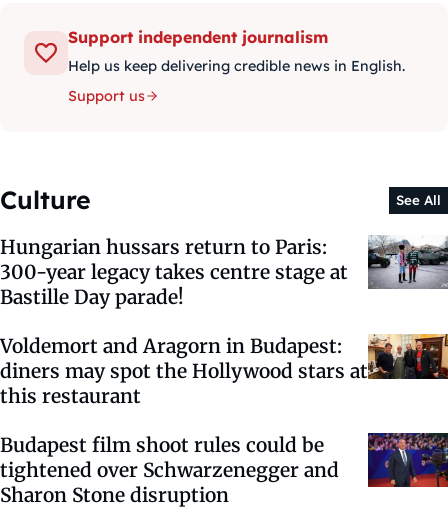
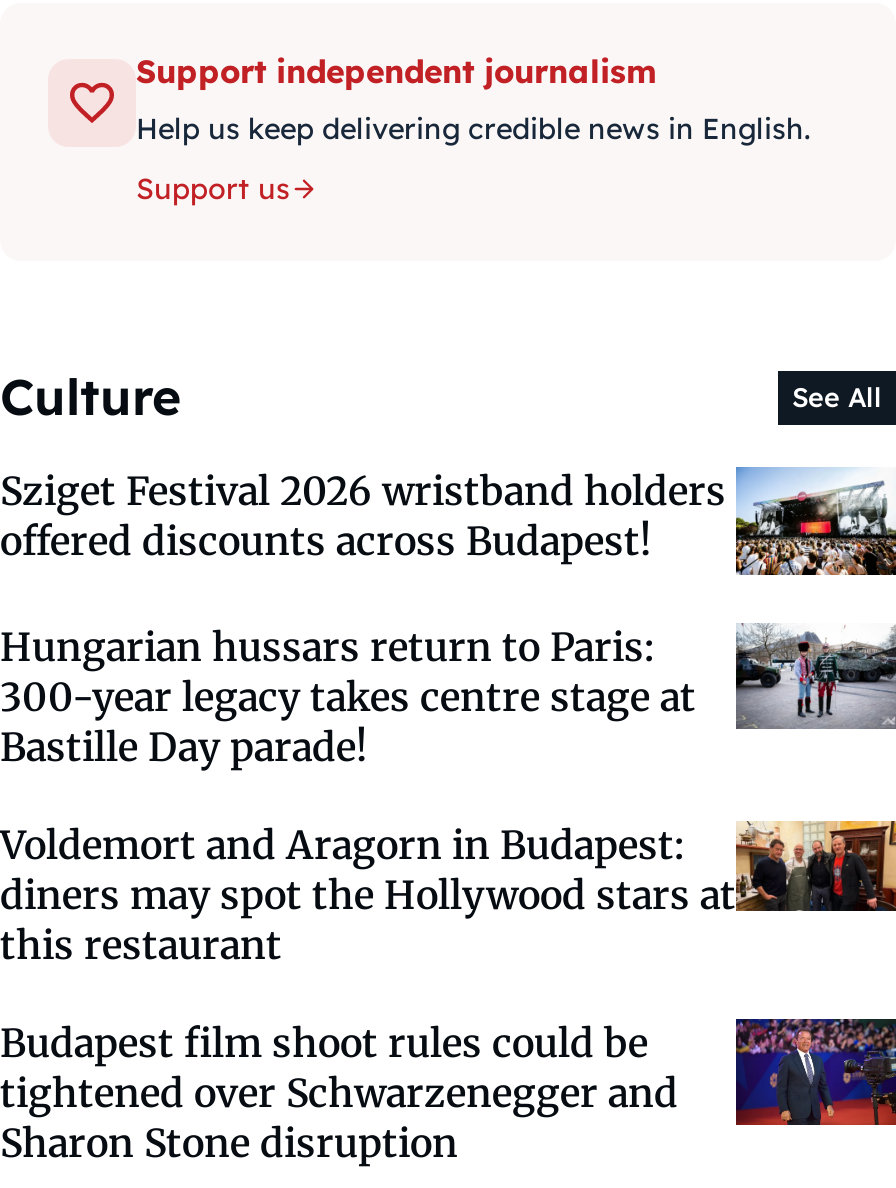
+ [image]
+ Sziget Festival 2026 wristband holders
+ offered discounts across Budapest!
